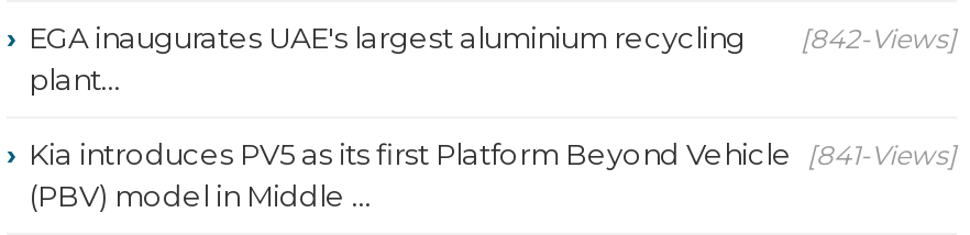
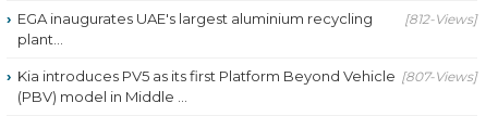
- EGA inaugurates UAE's largest aluminium recycling [842-Views]
+ EGA inaugurates UAE's largest aluminium recycling [812-Views]

- Kia introduces PV5 as its first Platform Beyond Vehicle [841-Views]
+ Kia introduces PV5 as its first Platform Beyond Vehicle [807-Views]
